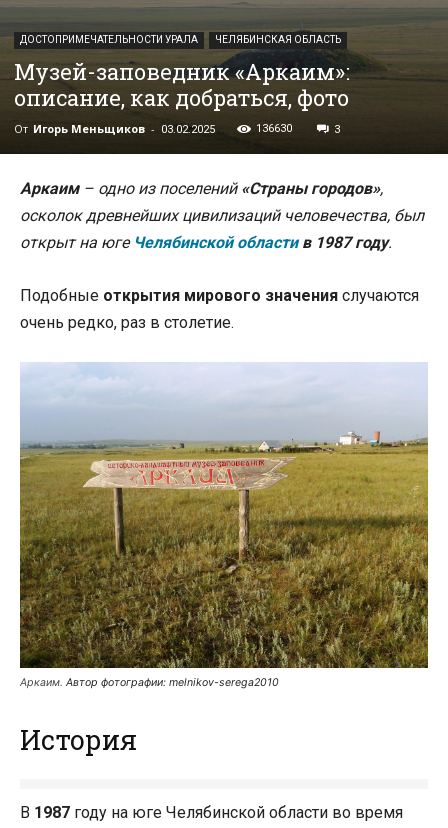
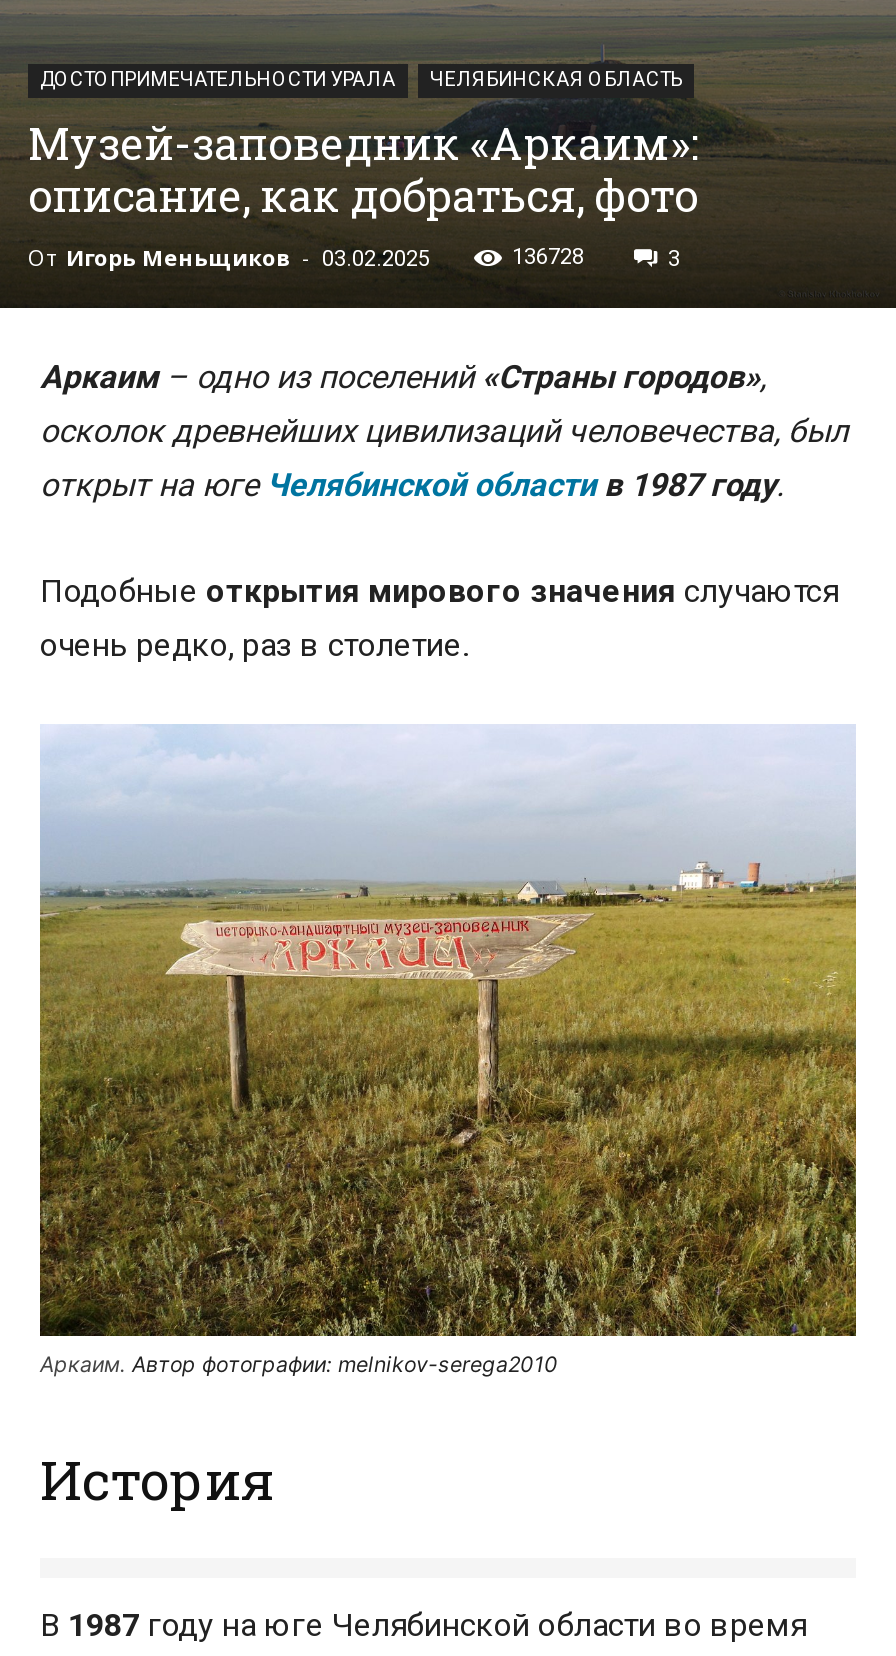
- 136630
+ 136728
